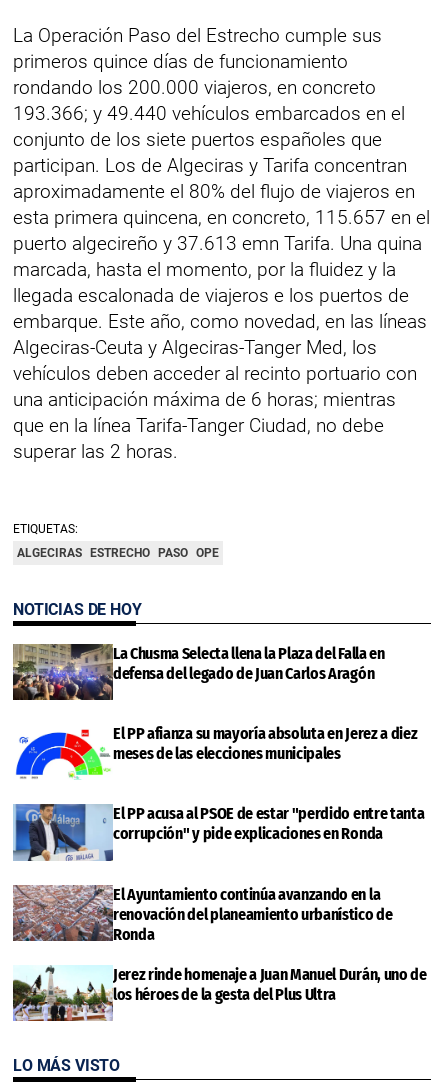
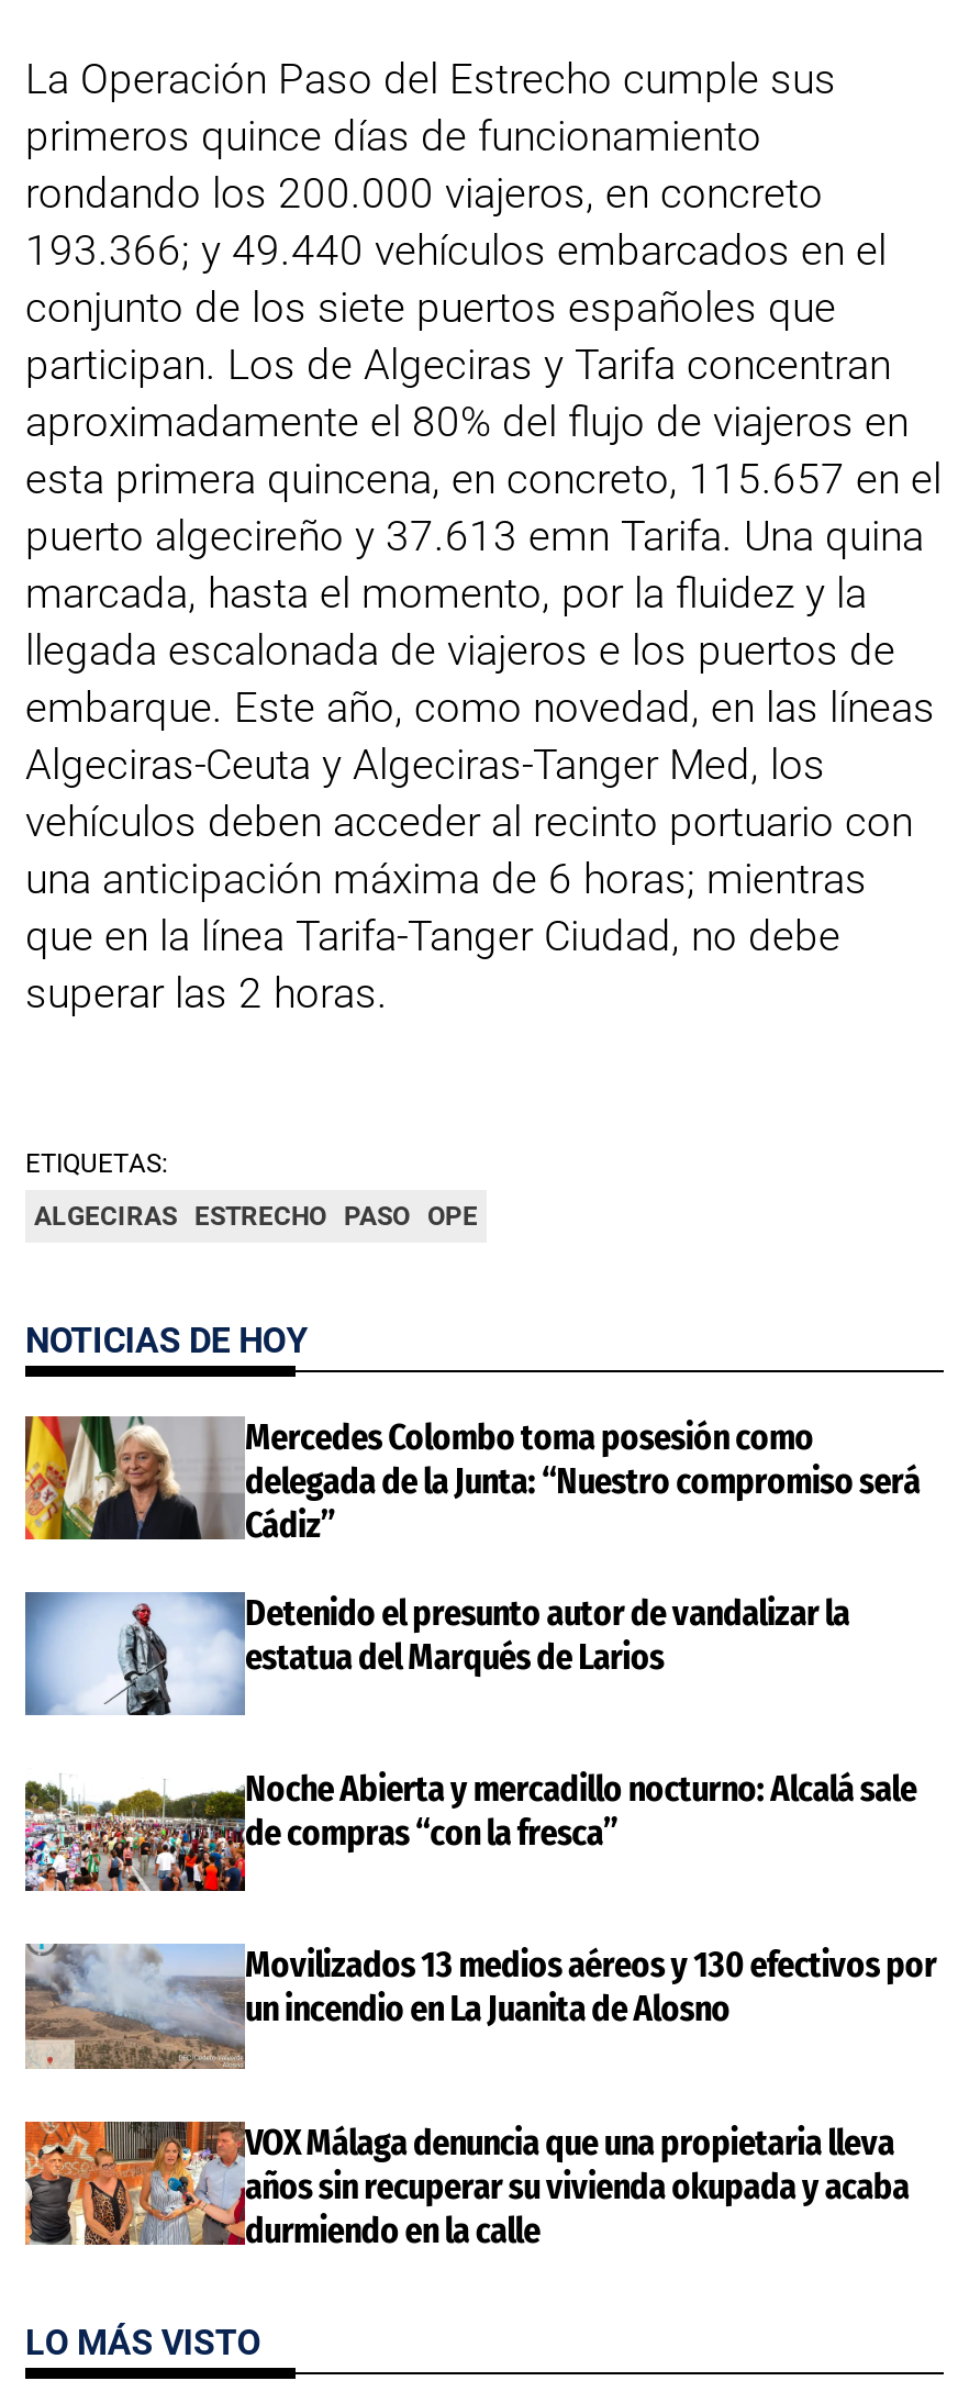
- [image]
- La Chusma Selecta llena la Plaza del Falla en
- defensa del legado de Juan Carlos Aragón
+ [image]
+ Mercedes Colombo toma posesión como
+ delegada de la Junta: “Nuestro compromiso será
+ Cádiz”

- [image]
- El PP afianza su mayoría absoluta en Jerez a diez
- meses de las elecciones municipales
+ [image]
+ Detenido el presunto autor de vandalizar la
+ estatua del Marqués de Larios

- [image]
- El PP acusa al PSOE de estar "perdido entre tanta
- corrupción" y pide explicaciones en Ronda
+ [image]
+ Noche Abierta y mercadillo nocturno: Alcalá sale
+ de compras “con la fresca”

- [image]
- El Ayuntamiento continúa avanzando en la
- renovación del planeamiento urbanístico de
- Ronda
+ [image]
+ Movilizados 13 medios aéreos y 130 efectivos por
+ un incendio en La Juanita de Alosno

- [image]
- Jerez rinde homenaje a Juan Manuel Durán, uno de
- los héroes de la gesta del Plus Ultra
+ [image]
+ VOX Málaga denuncia que una propietaria lleva
+ años sin recuperar su vivienda okupada y acaba
+ durmiendo en la calle
